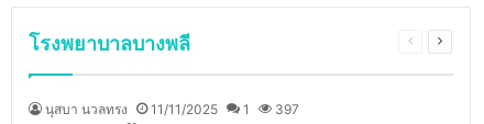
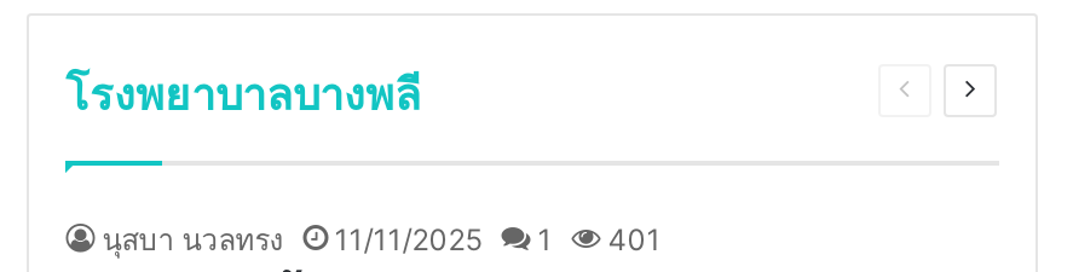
- นุสบา นวลทรง 11/11/2025 1 397
+ นุสบา นวลทรง 11/11/2025 1 401
